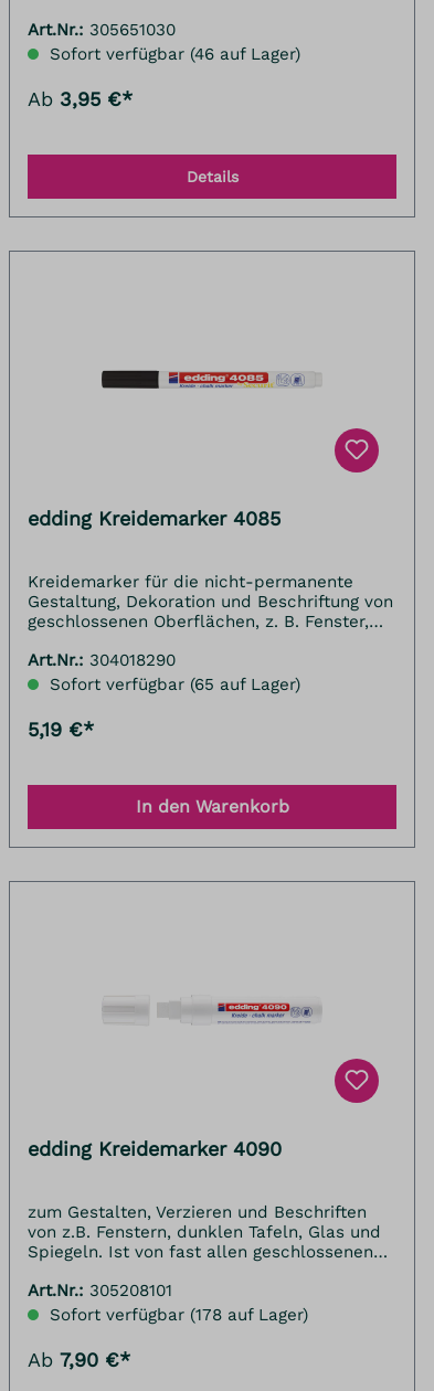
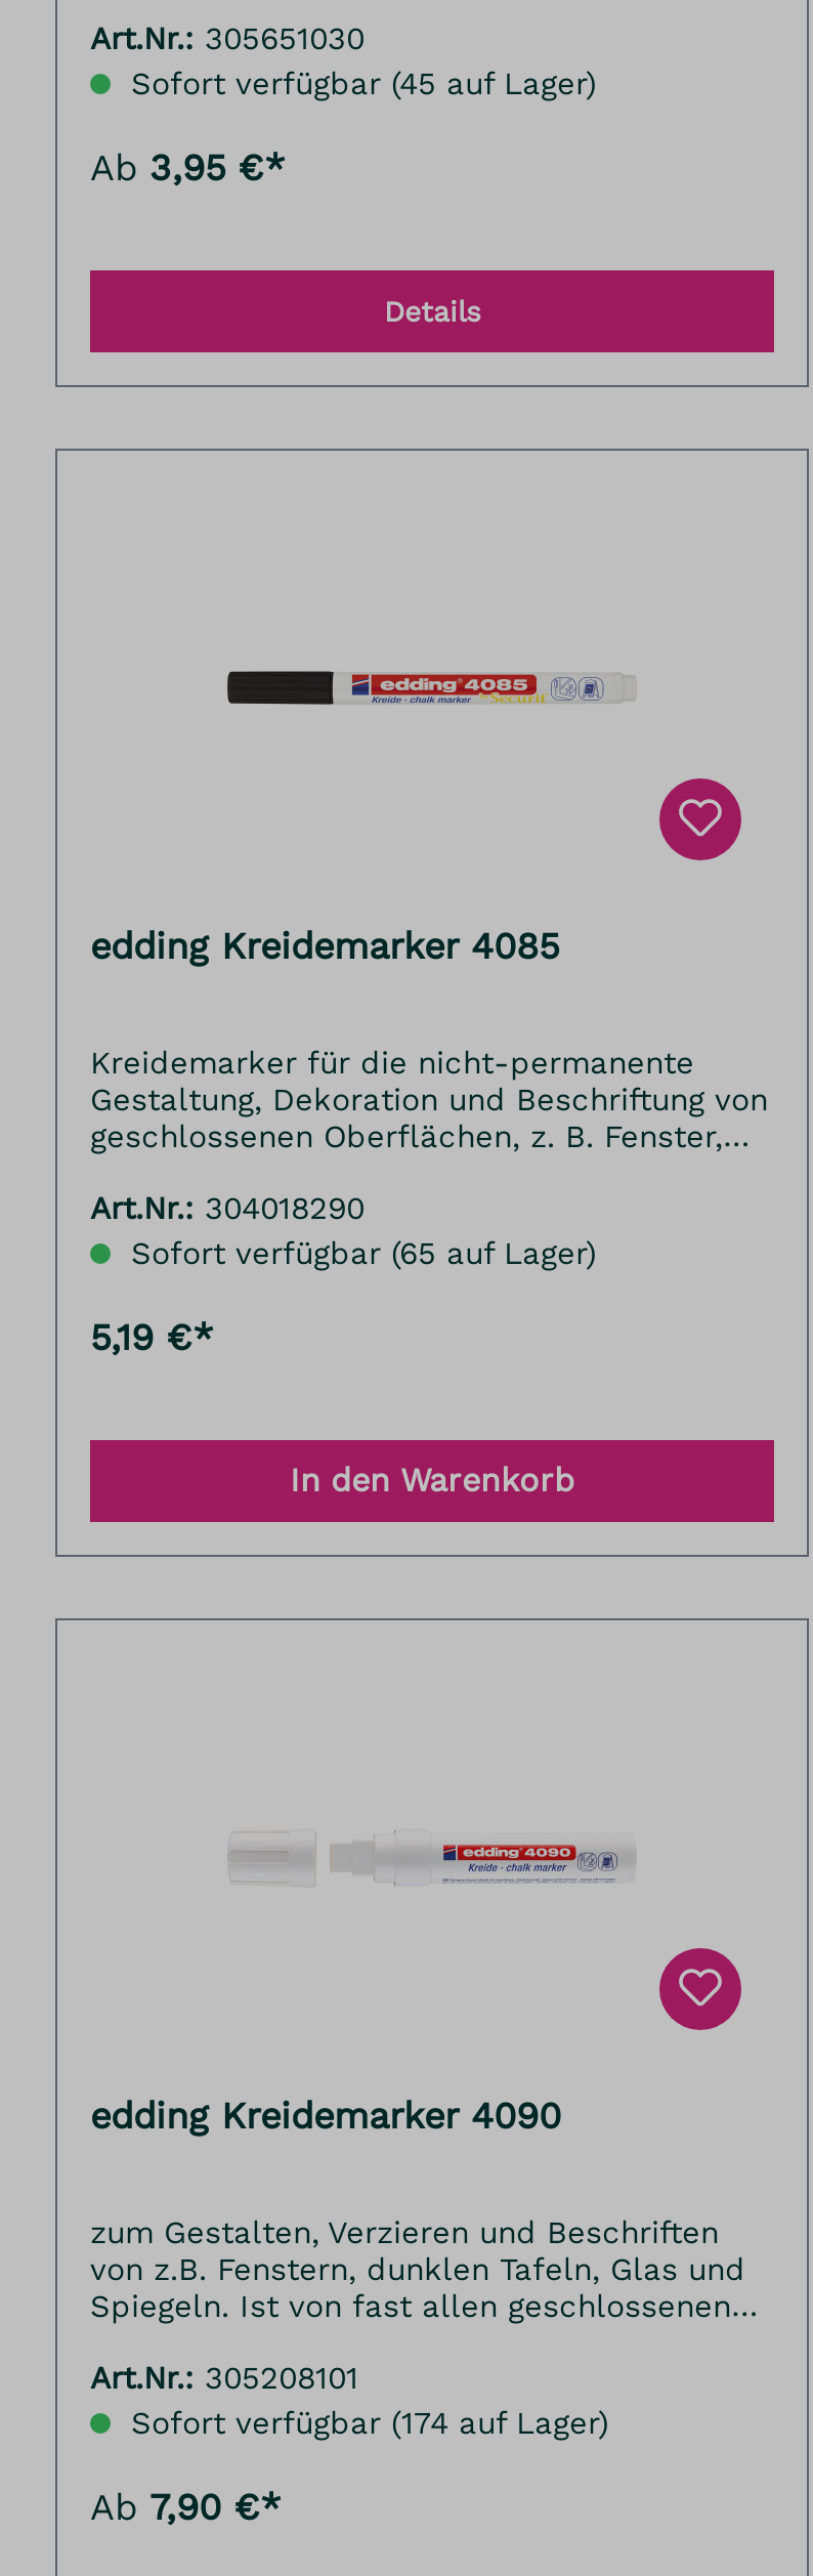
- Sofort verfügbar (46 auf Lager)
+ Sofort verfügbar (45 auf Lager)

- Sofort verfügbar (178 auf Lager)
+ Sofort verfügbar (174 auf Lager)
